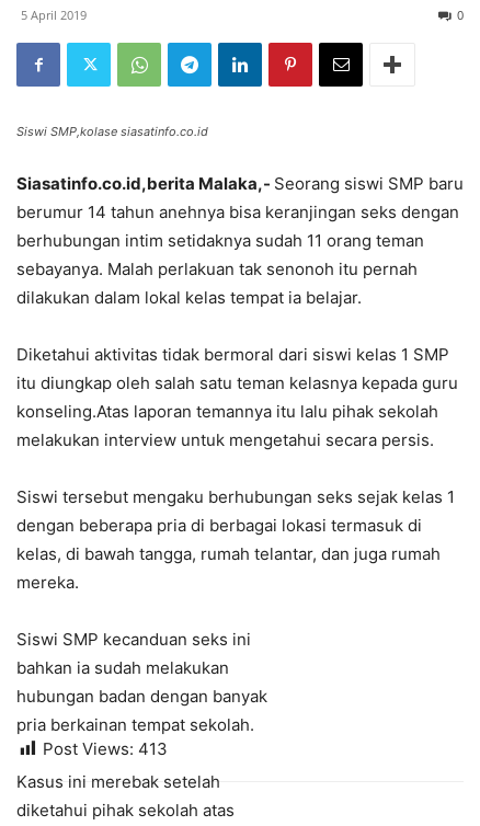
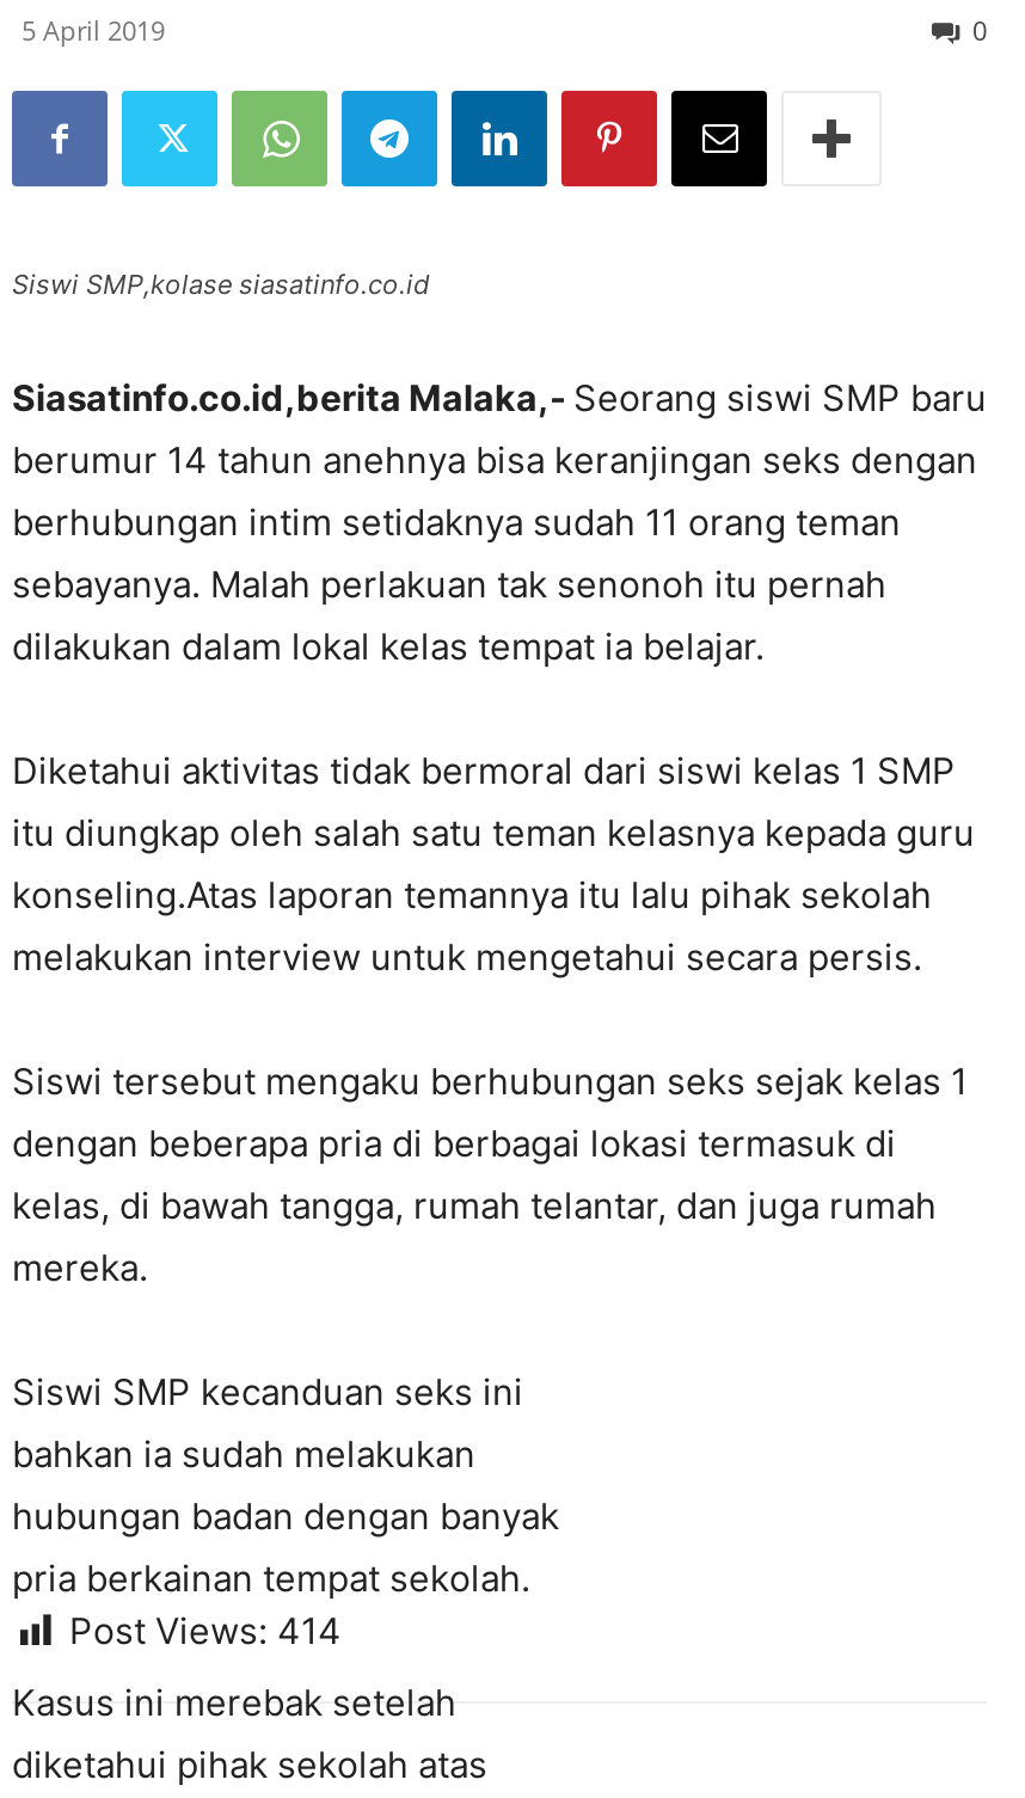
- Post Views: 413
+ Post Views: 414
